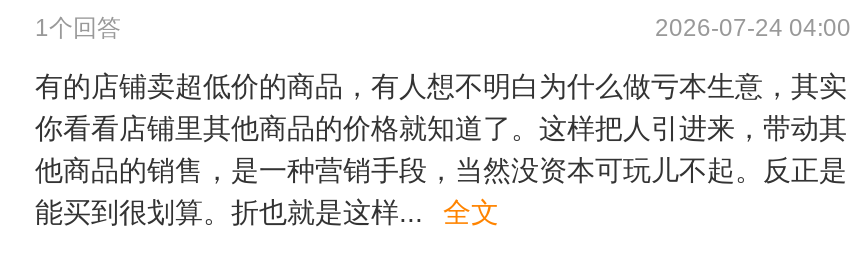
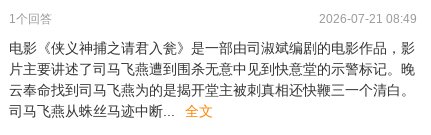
- 2026-07-24 04:00
+ 2026-07-21 08:49

- 有的店铺卖超低价的商品，有人想不明白为什么做亏本生意，其实
- 你看看店铺里其他商品的价格就知道了。这样把人引进来，带动其
- 他商品的销售，是一种营销手段，当然没资本可玩儿不起。反正是
- 能买到很划算。折也就是这样...
+ 电影《侠义神捕之请君入瓮》是一部由司淑斌编剧的电影作品，影
+ 片主要讲述了司马飞燕遭到围杀无意中见到快意堂的示警标记。晚
+ 云奉命找到司马飞燕为的是揭开堂主被刺真相还快鞭三一个清白。
+ 司马飞燕从蛛丝马迹中断...
